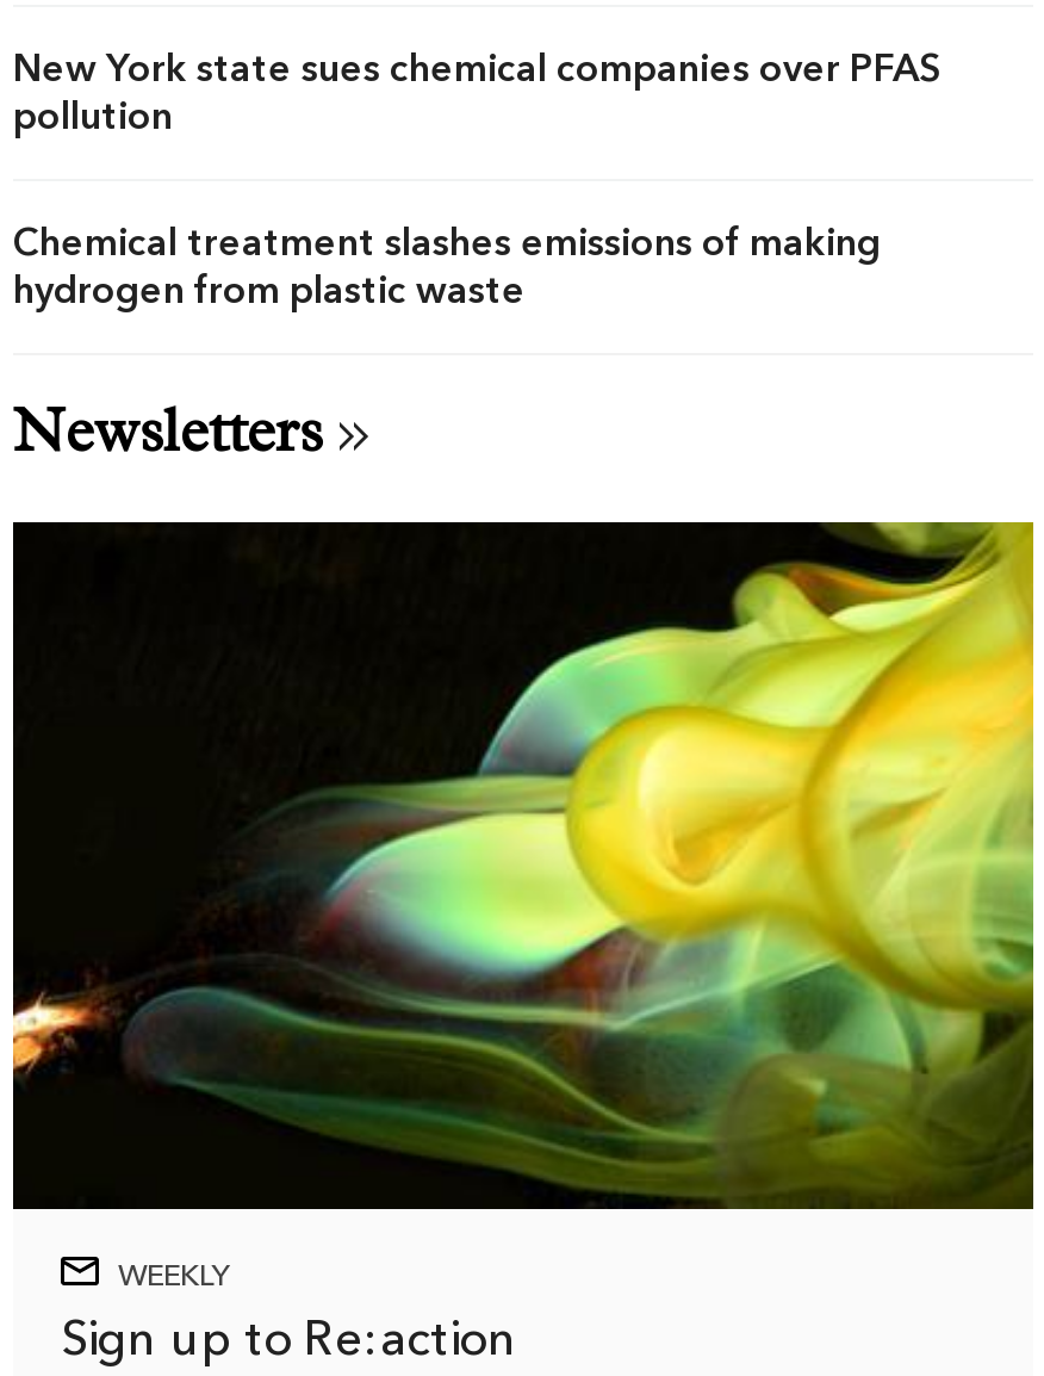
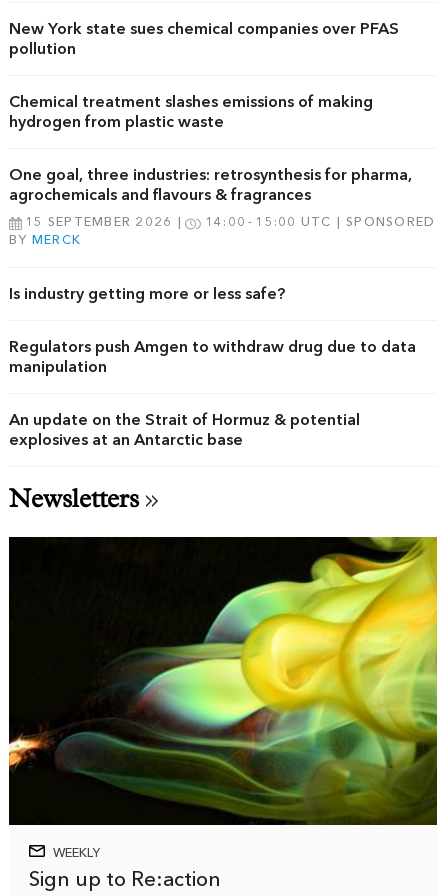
+ One goal, three industries: retrosynthesis for pharma,
+ agrochemicals and flavours & fragrances
+ 15 SEPTEMBER 2026
+ 14:00
+ 15:00 UTC
+ SPONSORED
+ BY MERCK
+ Is industry getting more or less safe?
+ Regulators push Amgen to withdraw drug due to data
+ manipulation
+ An update on the Strait of Hormuz & potential
+ explosives at an Antarctic base
